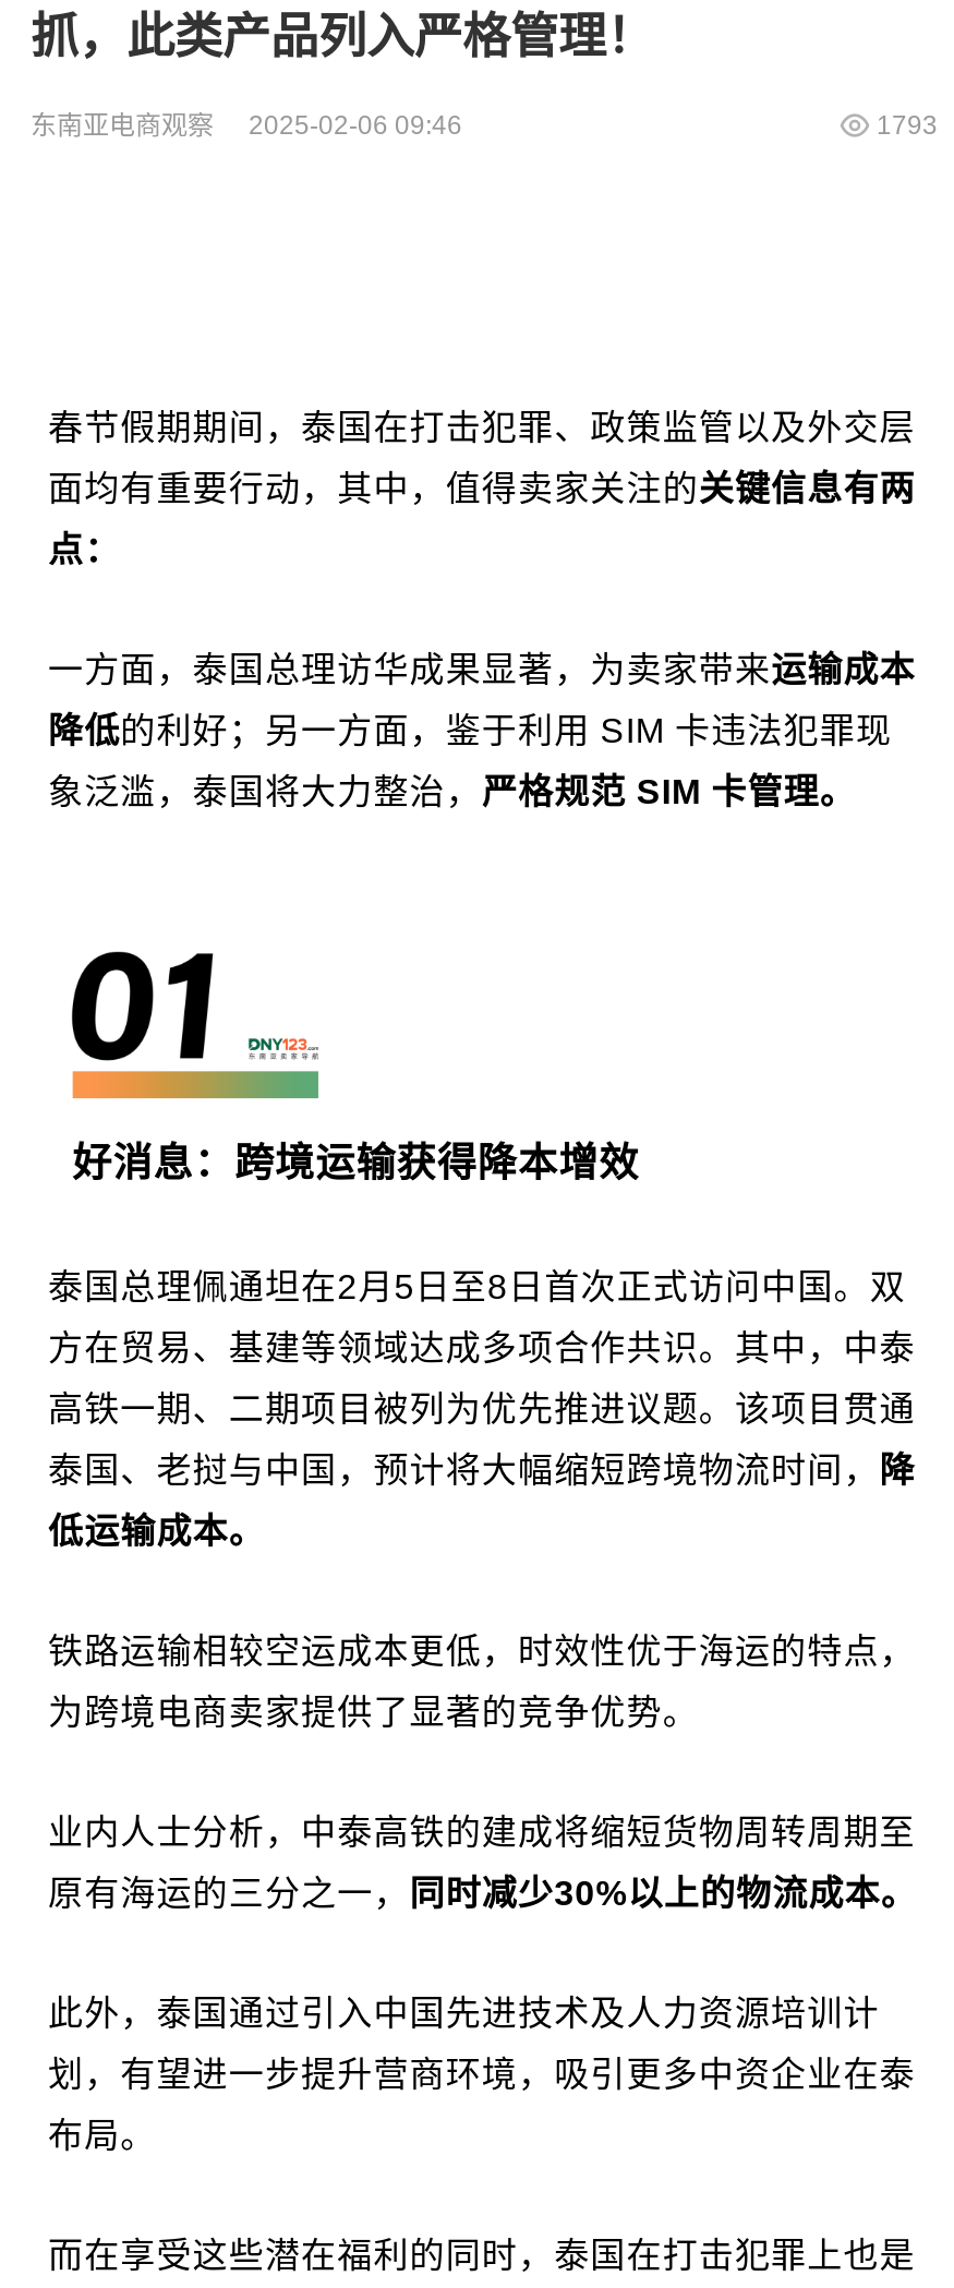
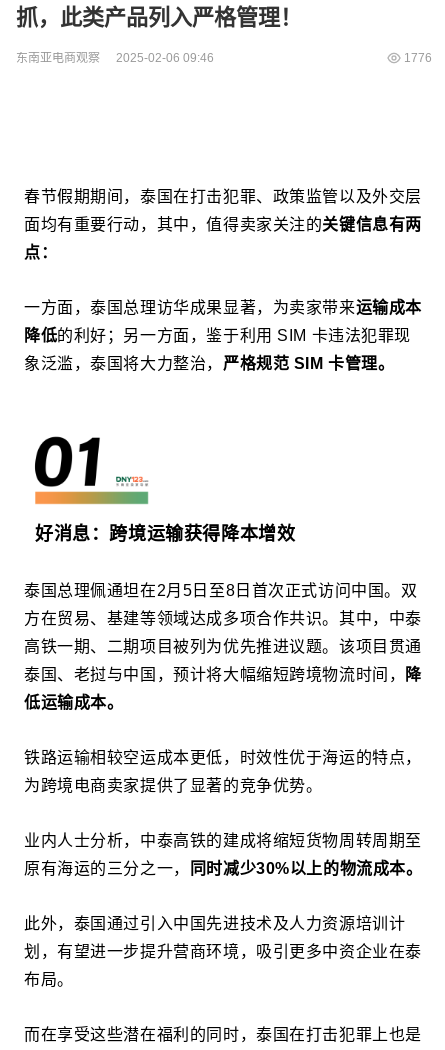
- 1793
+ 1776
